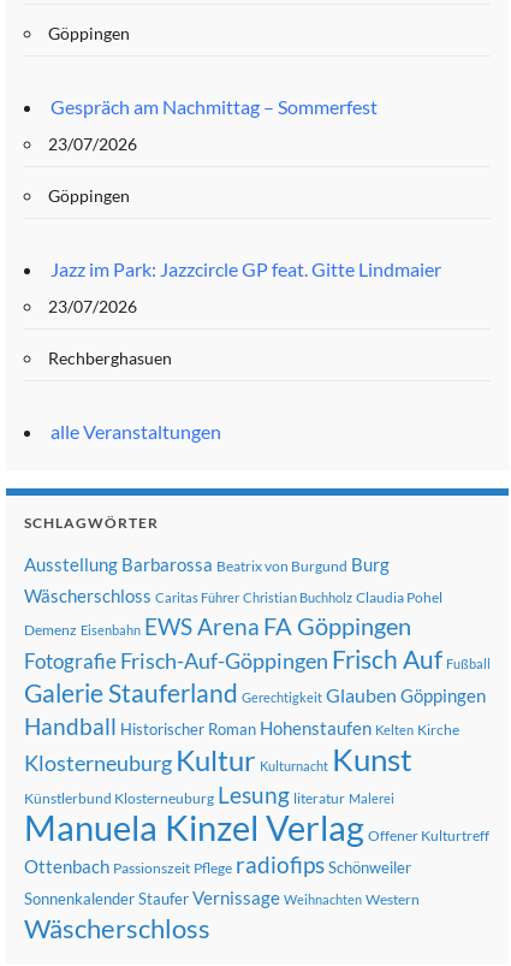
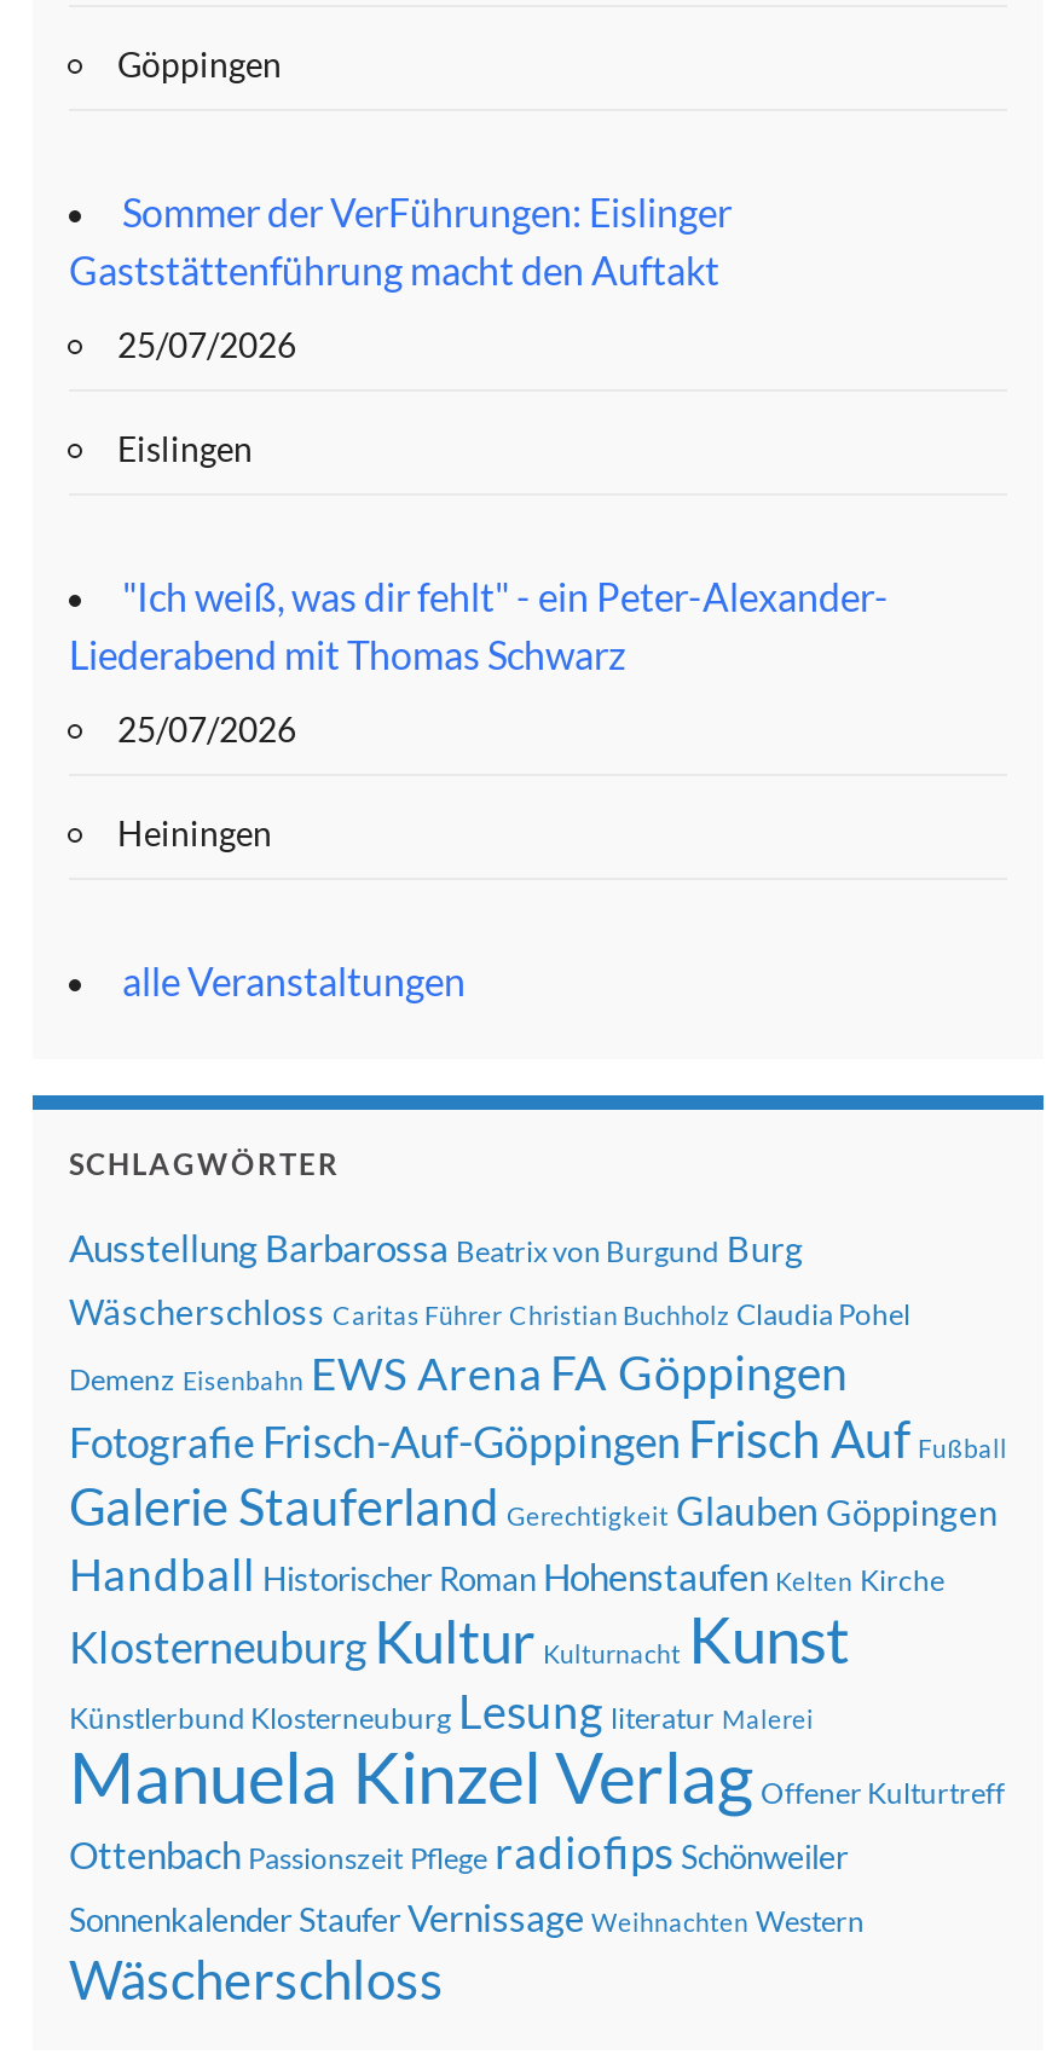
- Gespräch am Nachmittag – Sommerfest
+ Sommer der VerFührungen: Eislinger
+ Gaststättenführung macht den Auftakt

- 23/07/2026
+ 25/07/2026

- Göppingen
+ Eislingen

- Jazz im Park: Jazzcircle GP feat. Gitte Lindmaier
+ "Ich weiß, was dir fehlt" - ein Peter-Alexander-
+ Liederabend mit Thomas Schwarz

- 23/07/2026
+ 25/07/2026

- Rechberghasuen
+ Heiningen
